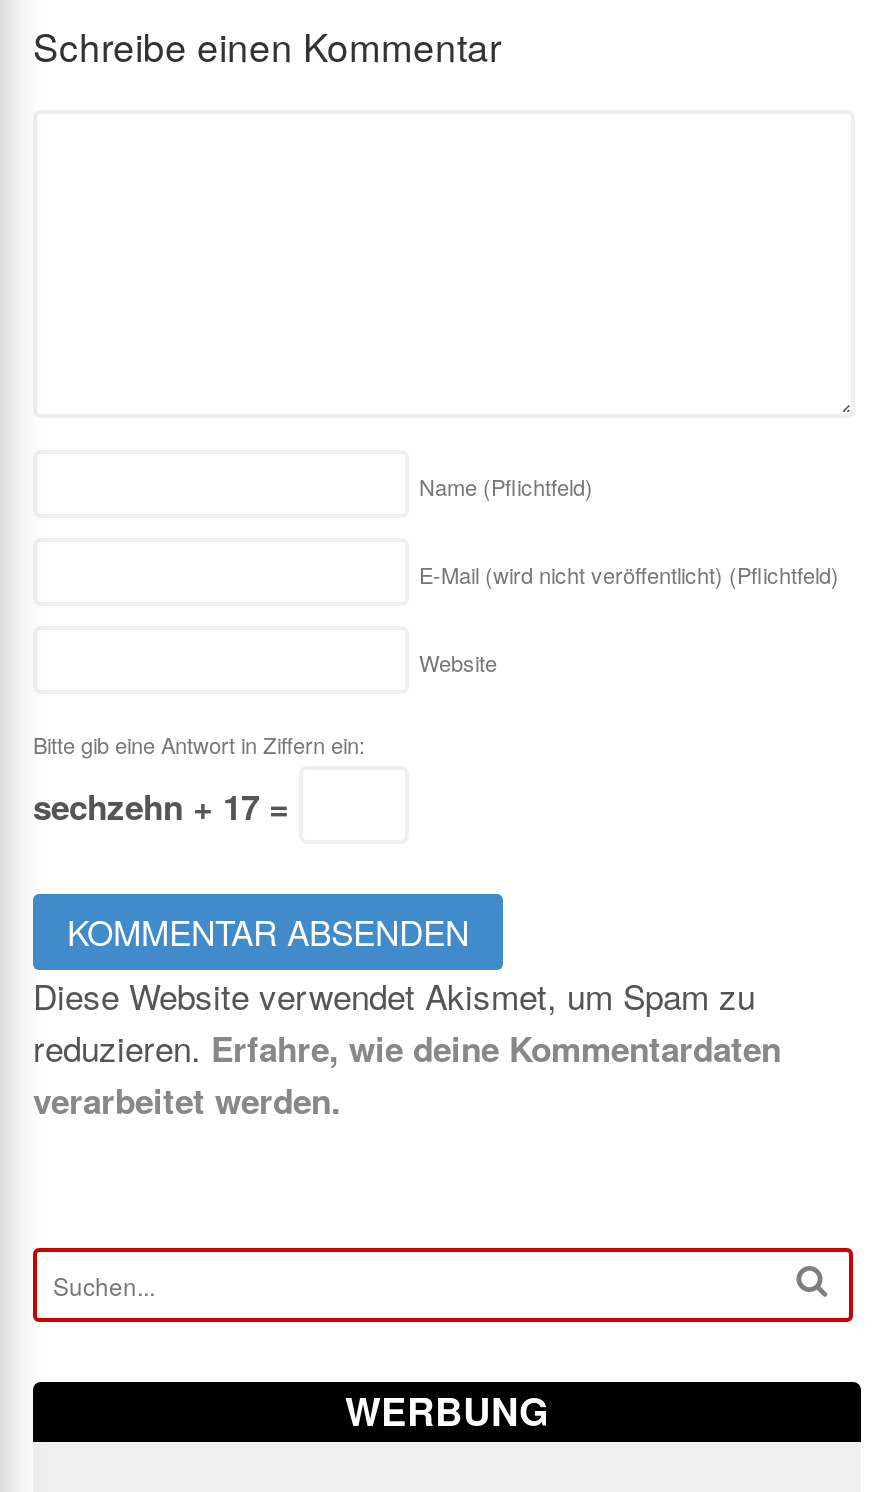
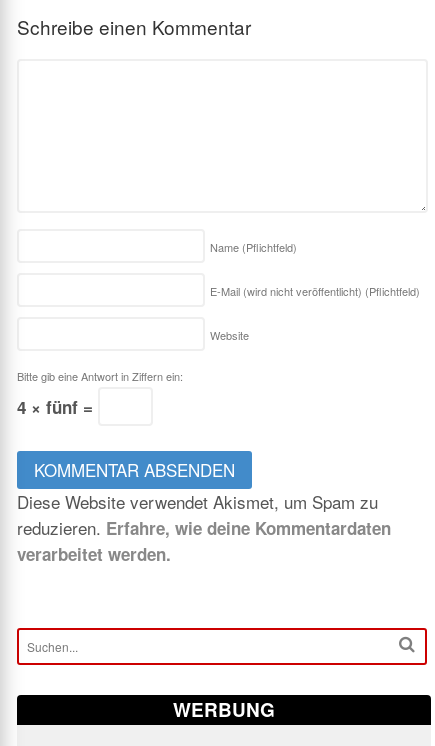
- sechzehn + 17 =
+ 4 × fünf =
